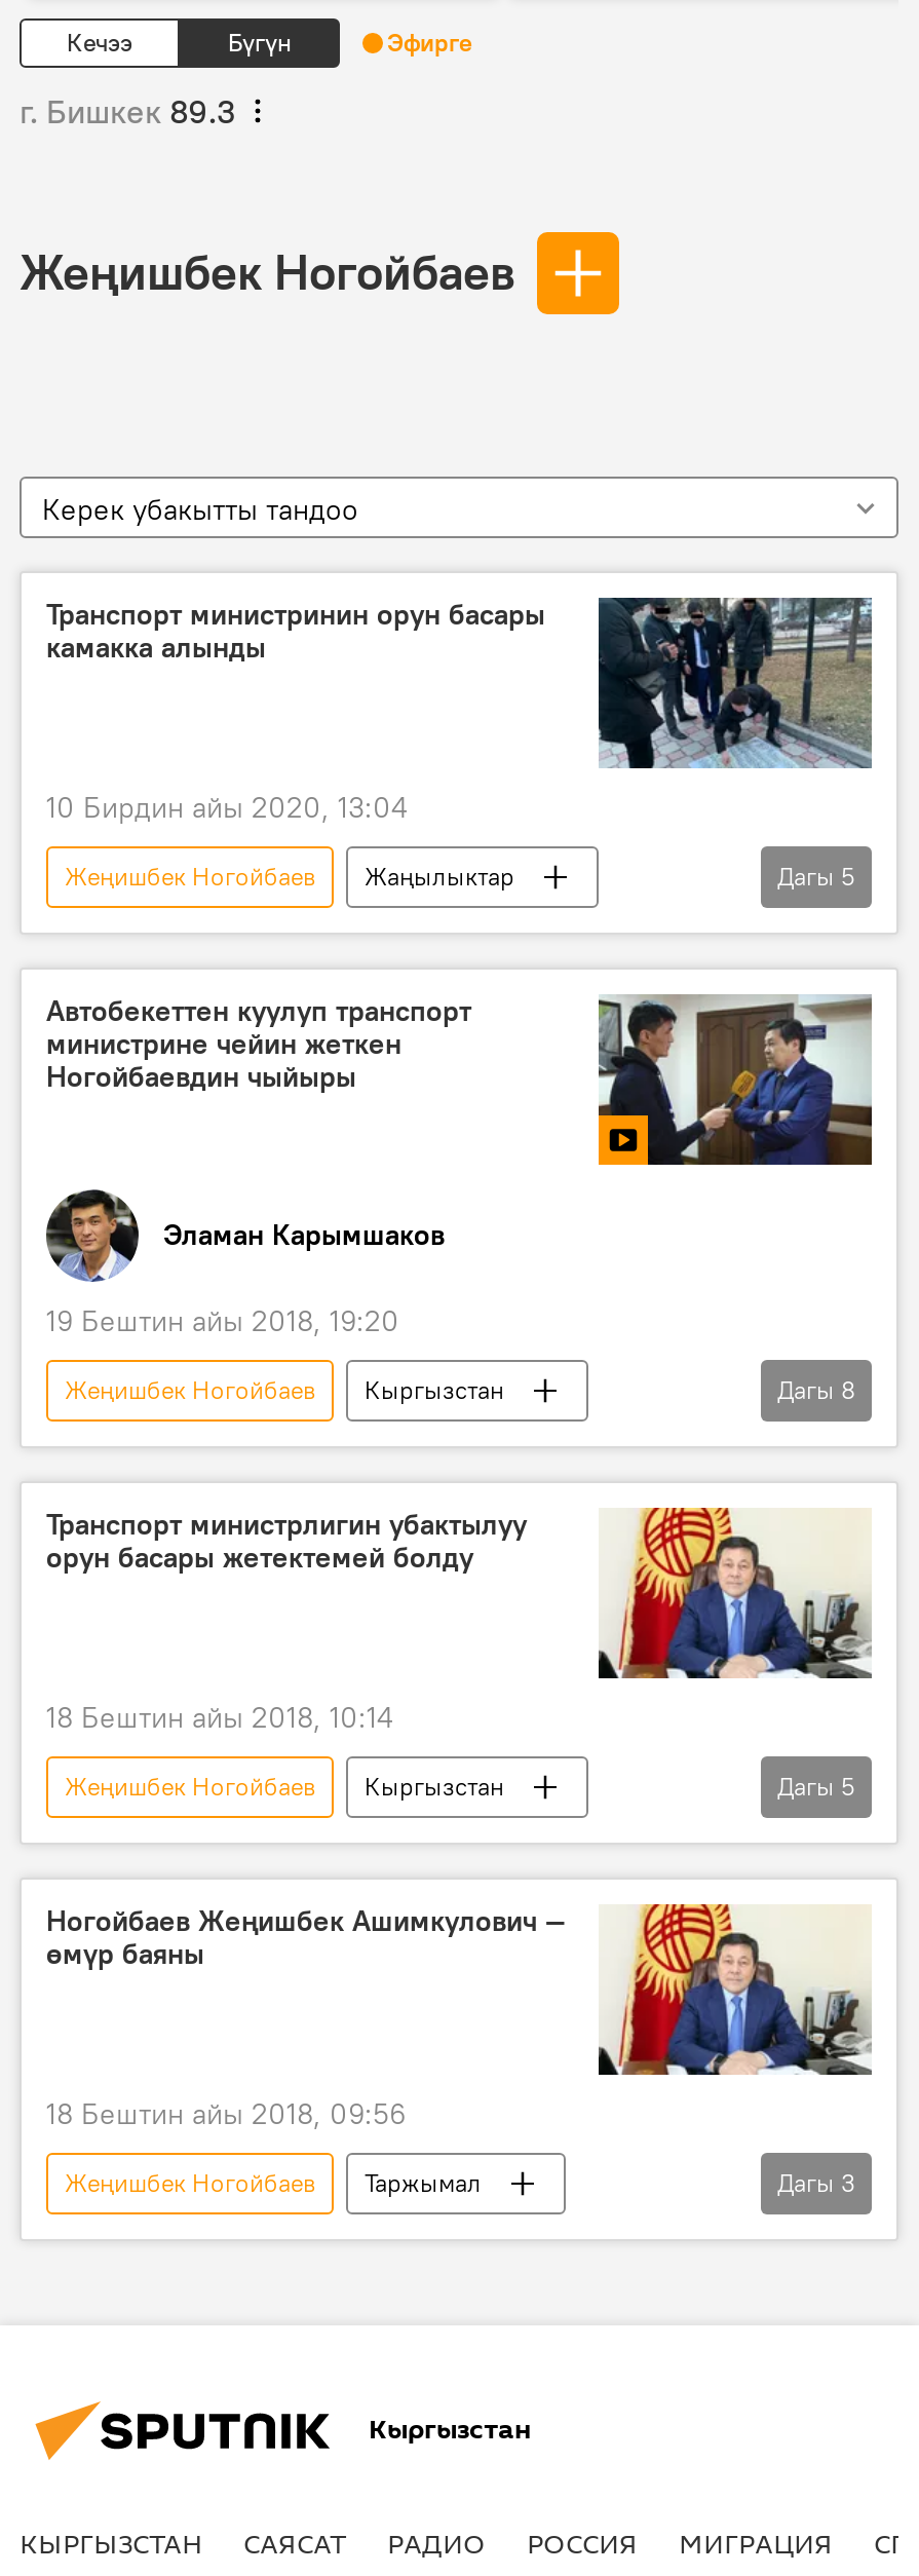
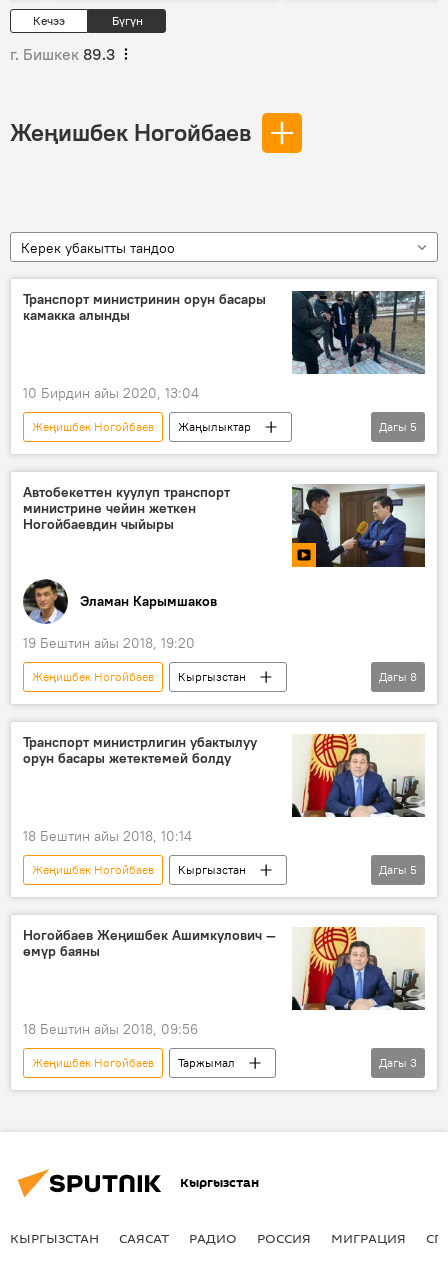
- Эфирге
